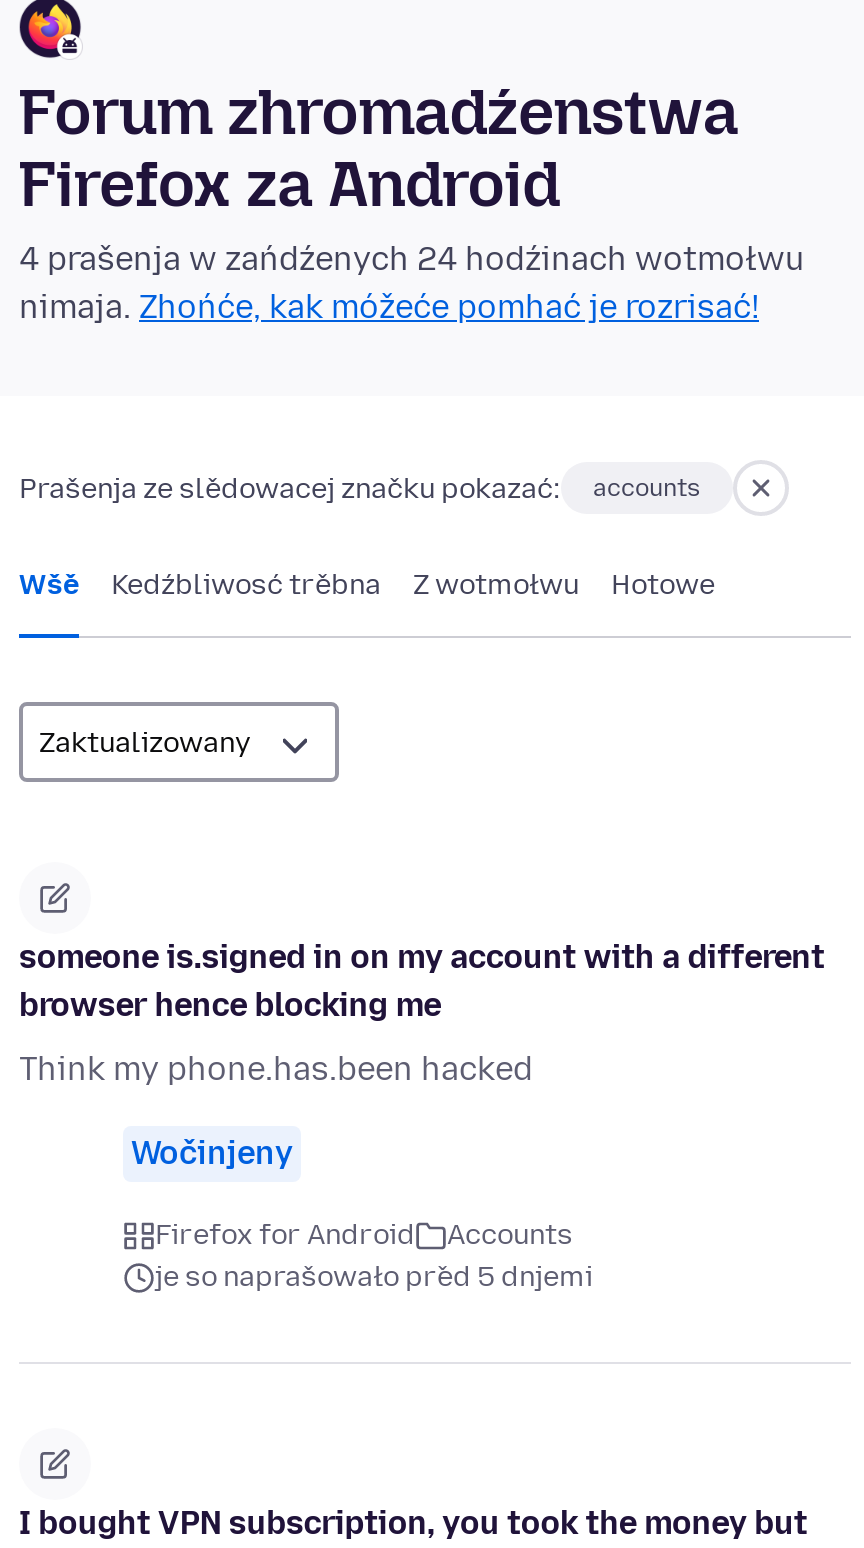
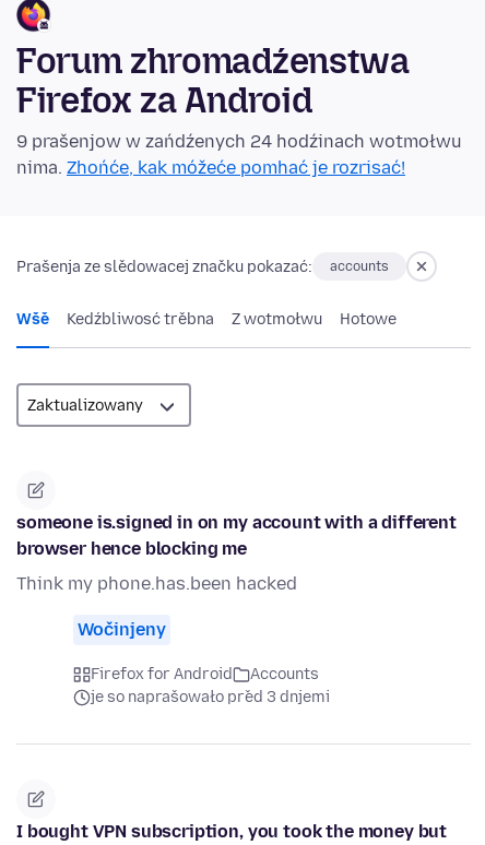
- 4 prašenja w zańdźenych 24 hodźinach wotmołwu
+ 9 prašenjow w zańdźenych 24 hodźinach wotmołwu

- nimaja. Zhońće, kak móžeće pomhać je rozrisać!
+ nima. Zhońće, kak móžeće pomhać je rozrisać!

- je so naprašowało před 5 dnjemi
+ je so naprašowało před 3 dnjemi
